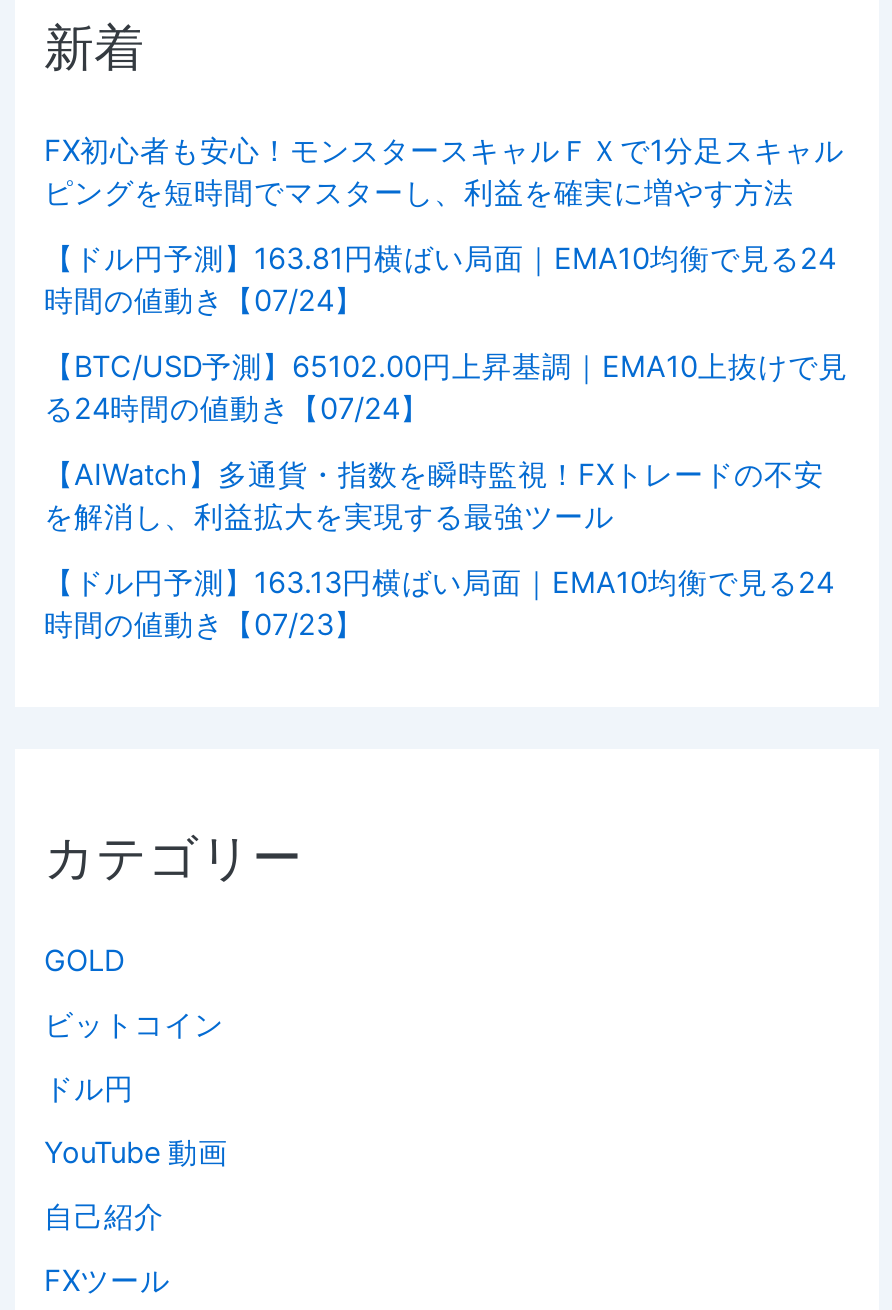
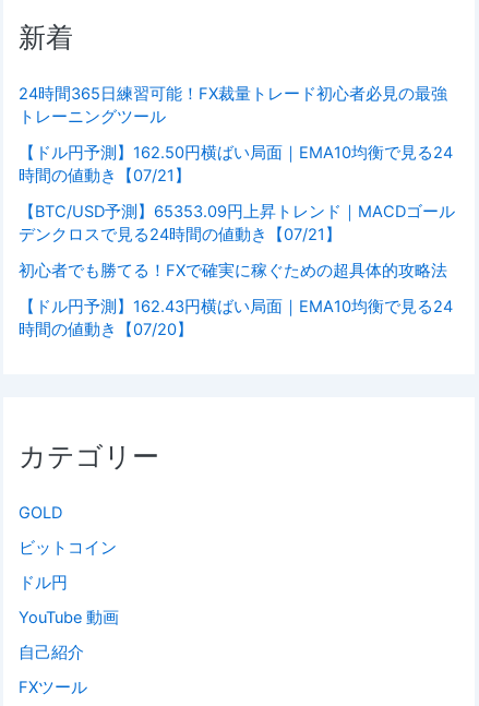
- FX初心者も安心！モンスタースキャルＦＸで1分足スキャル
- ピングを短時間でマスターし、利益を確実に増やす方法
+ 24時間365日練習可能！FX裁量トレード初心者必見の最強
+ トレーニングツール

- 【ドル円予測】163.81円横ばい局面｜EMA10均衡で見る24
- 時間の値動き【07/24】
+ 【ドル円予測】162.50円横ばい局面｜EMA10均衡で見る24
+ 時間の値動き【07/21】

- 【BTC/USD予測】65102.00円上昇基調｜EMA10上抜けで見
- る24時間の値動き【07/24】
+ 【BTC/USD予測】65353.09円上昇トレンド｜MACDゴール
+ デンクロスで見る24時間の値動き【07/21】

- 【AIWatch】多通貨・指数を瞬時監視！FXトレードの不安
- を解消し、利益拡大を実現する最強ツール
+ 初心者でも勝てる！FXで確実に稼ぐための超具体的攻略法

- 【ドル円予測】163.13円横ばい局面｜EMA10均衡で見る24
- 時間の値動き【07/23】
+ 【ドル円予測】162.43円横ばい局面｜EMA10均衡で見る24
+ 時間の値動き【07/20】
